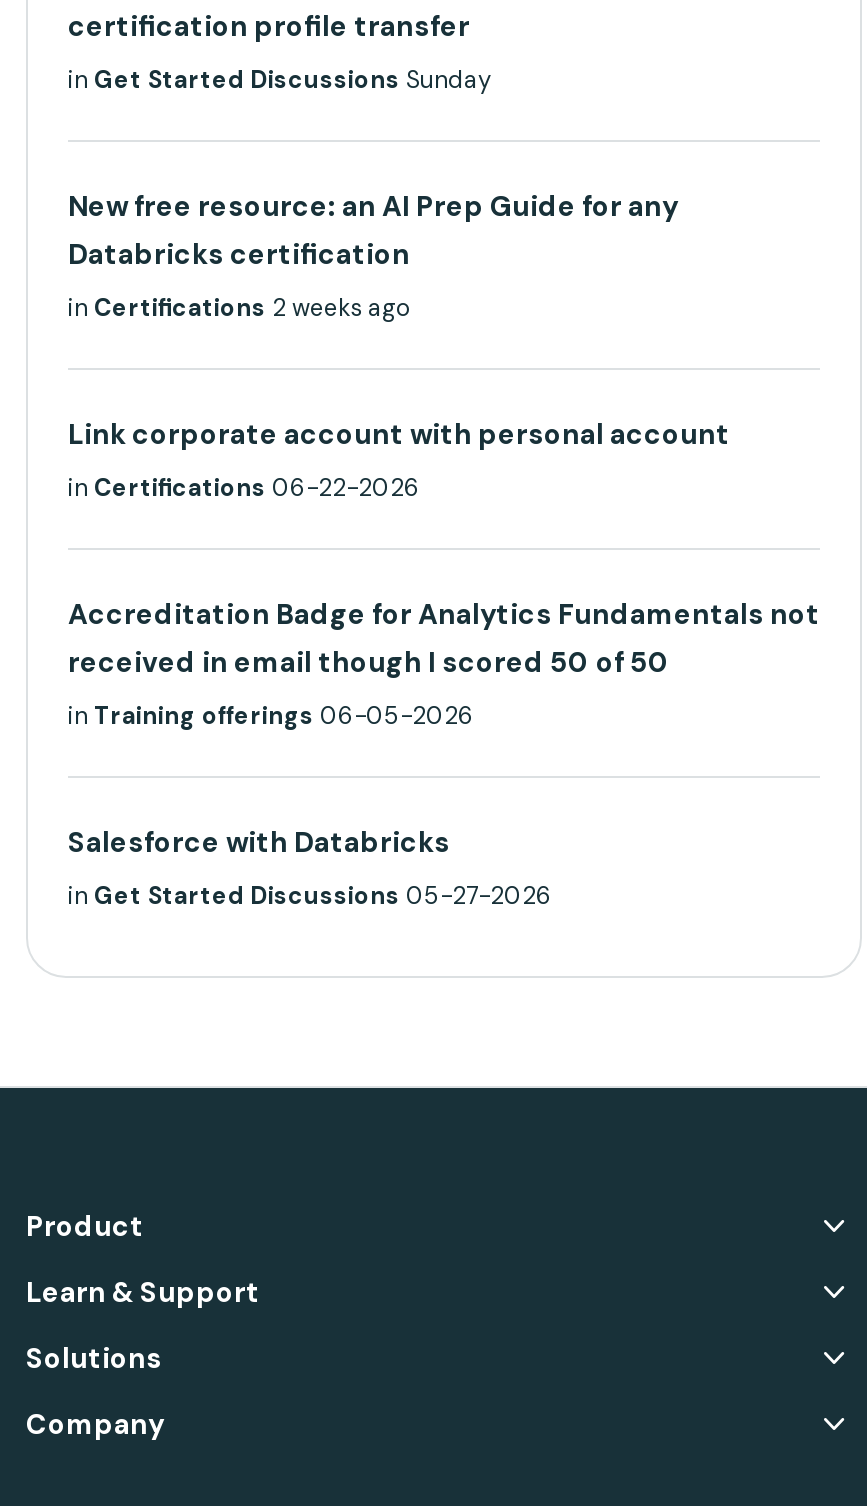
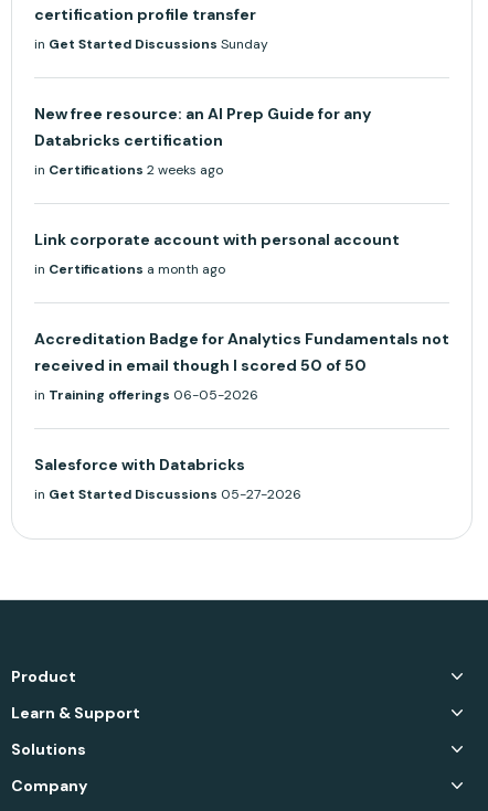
- in Certifications 06-22-2026
+ in Certifications a month ago
